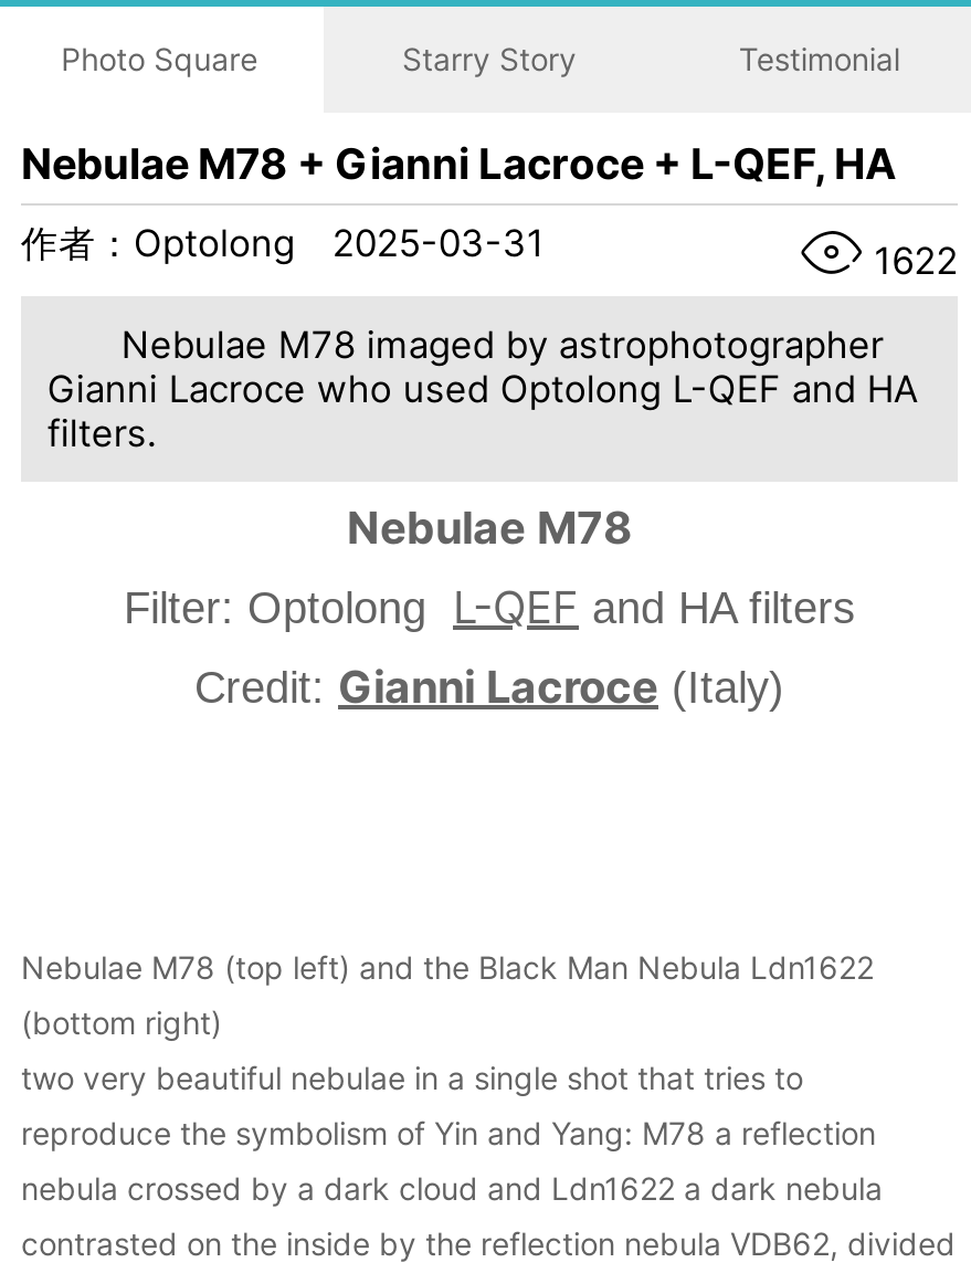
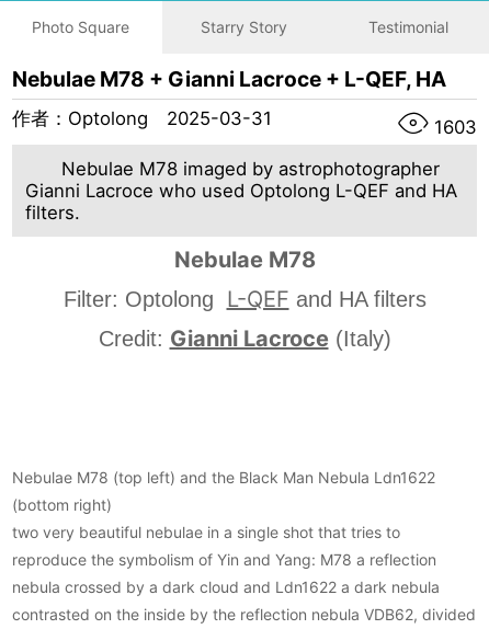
- 1622
+ 1603
